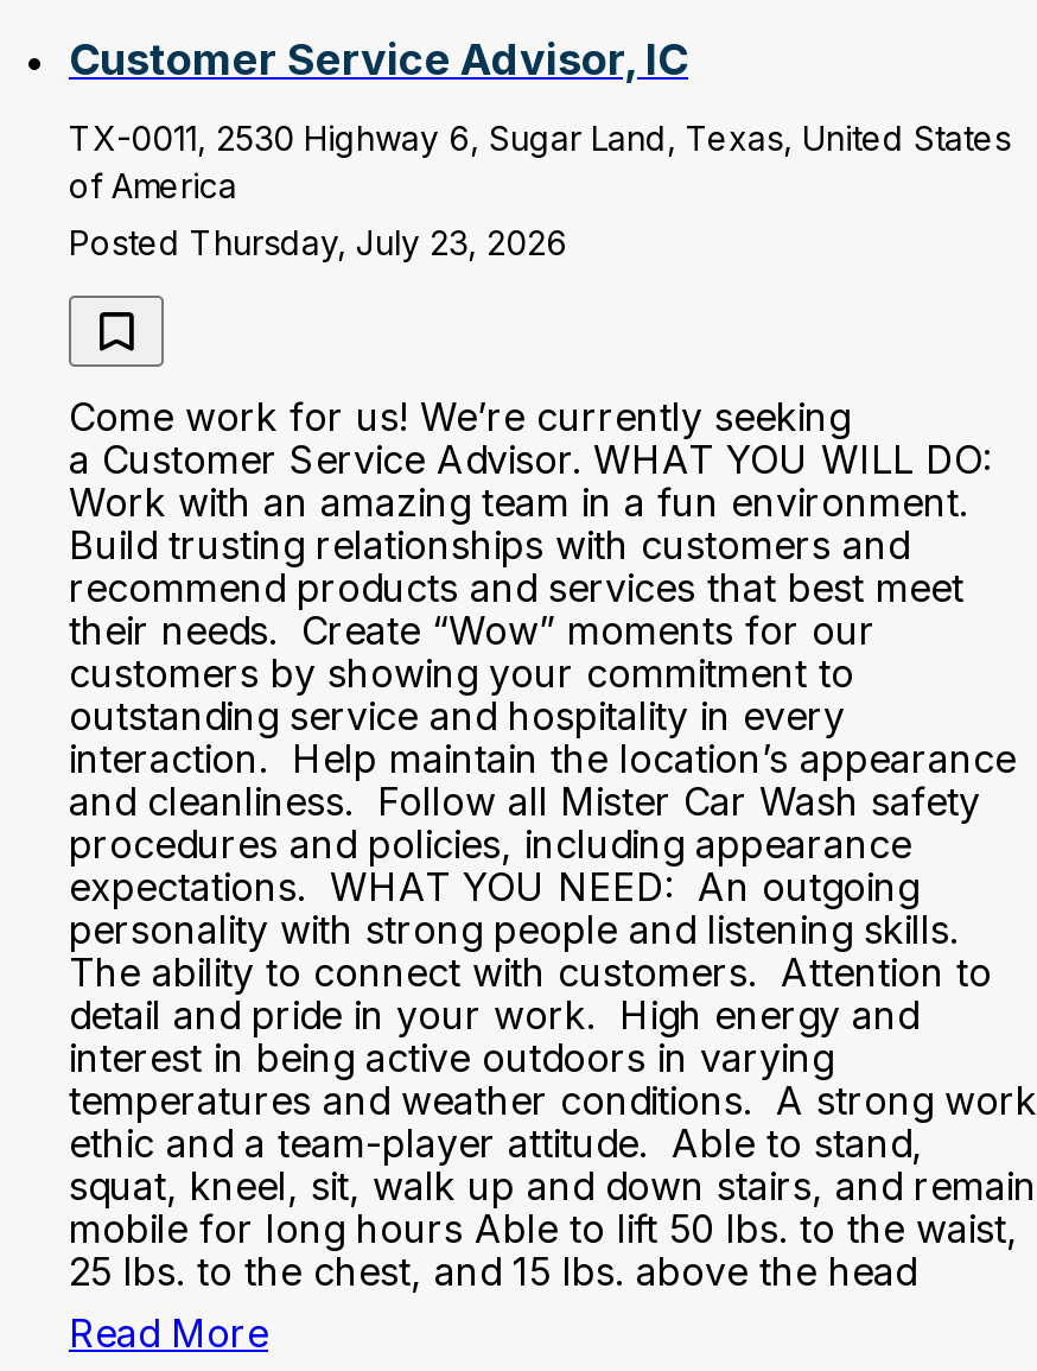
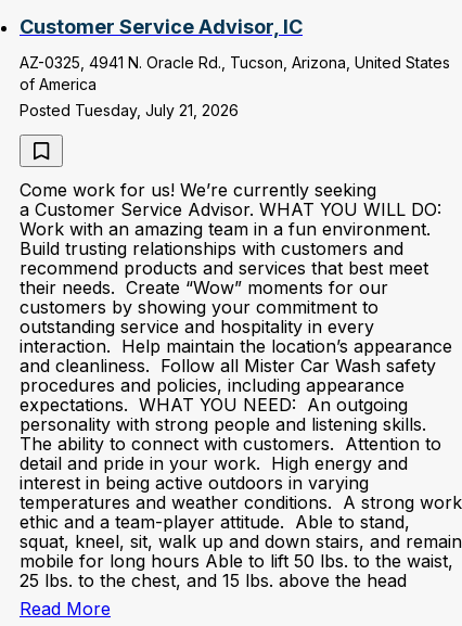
- TX-0011, 2530 Highway 6, Sugar Land, Texas, United States
+ AZ-0325, 4941 N. Oracle Rd., Tucson, Arizona, United States

- Posted Thursday, July 23, 2026
+ Posted Tuesday, July 21, 2026
